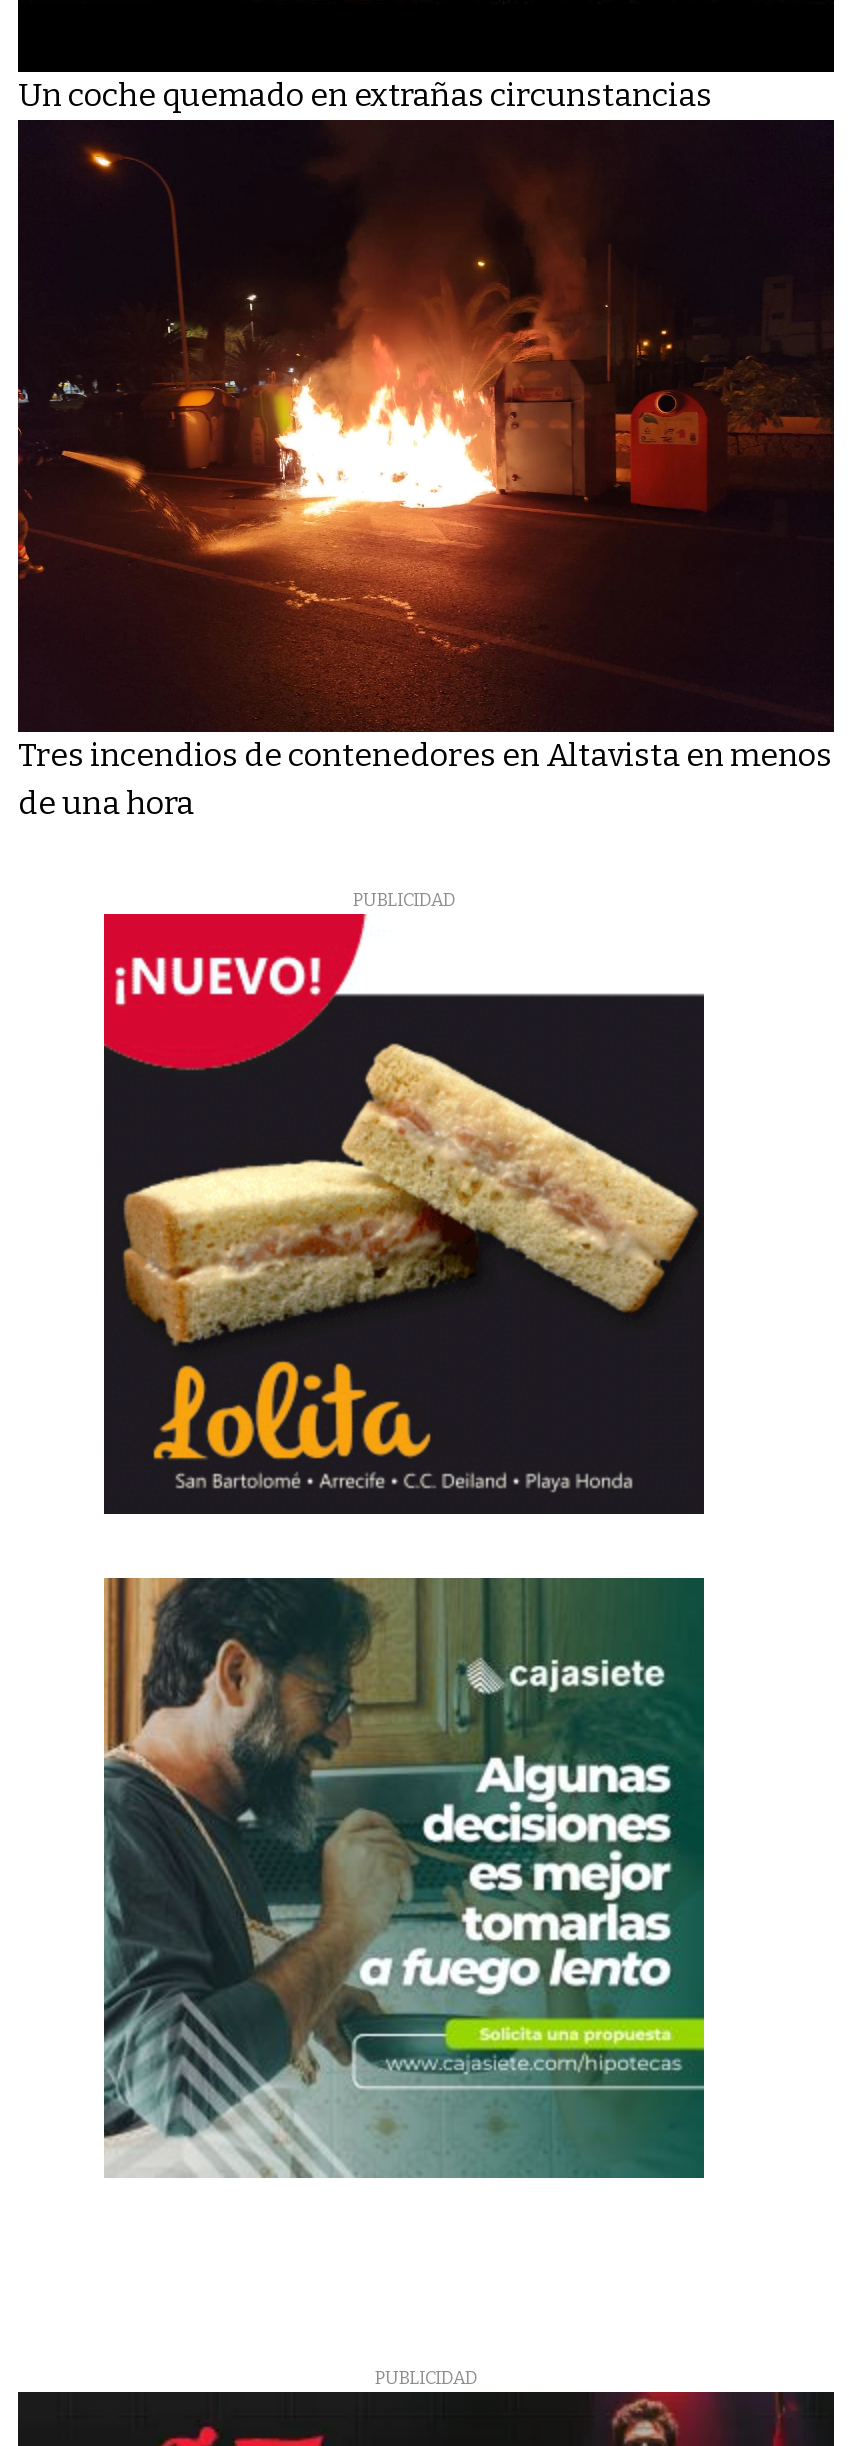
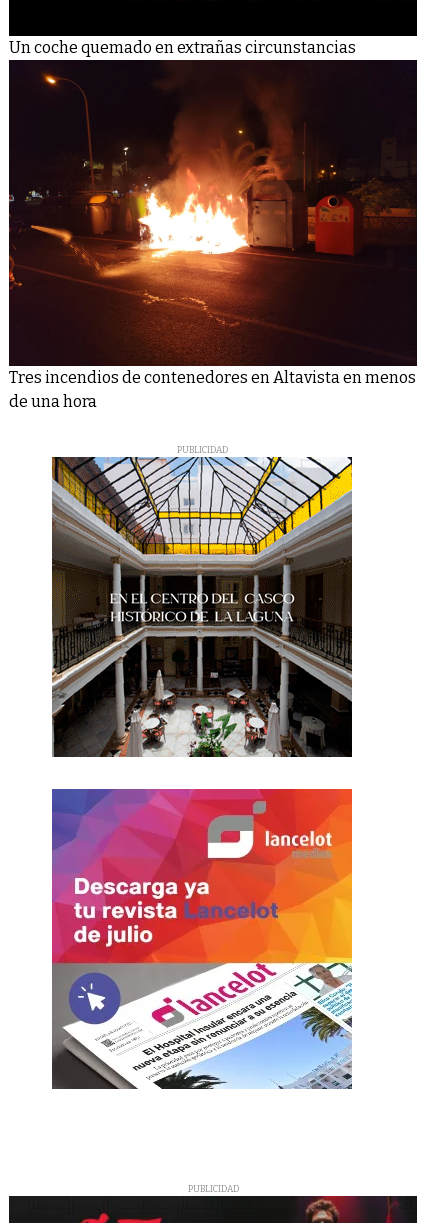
- [image]
+ [image]

- [image]
+ [image]
